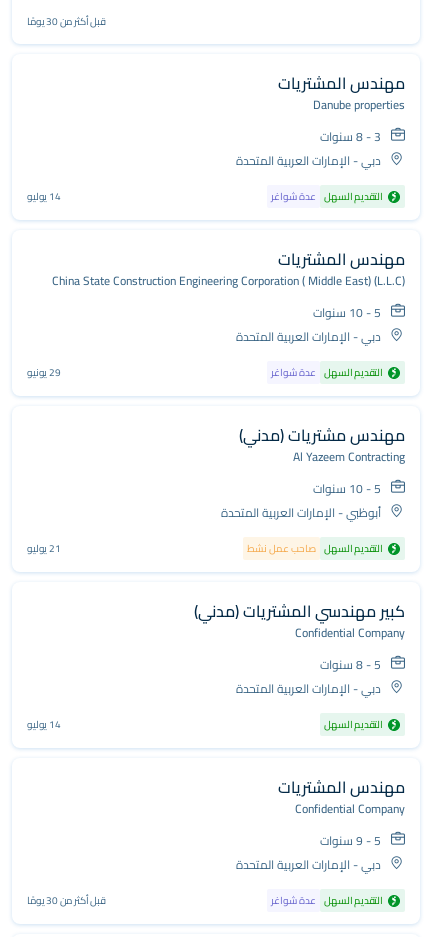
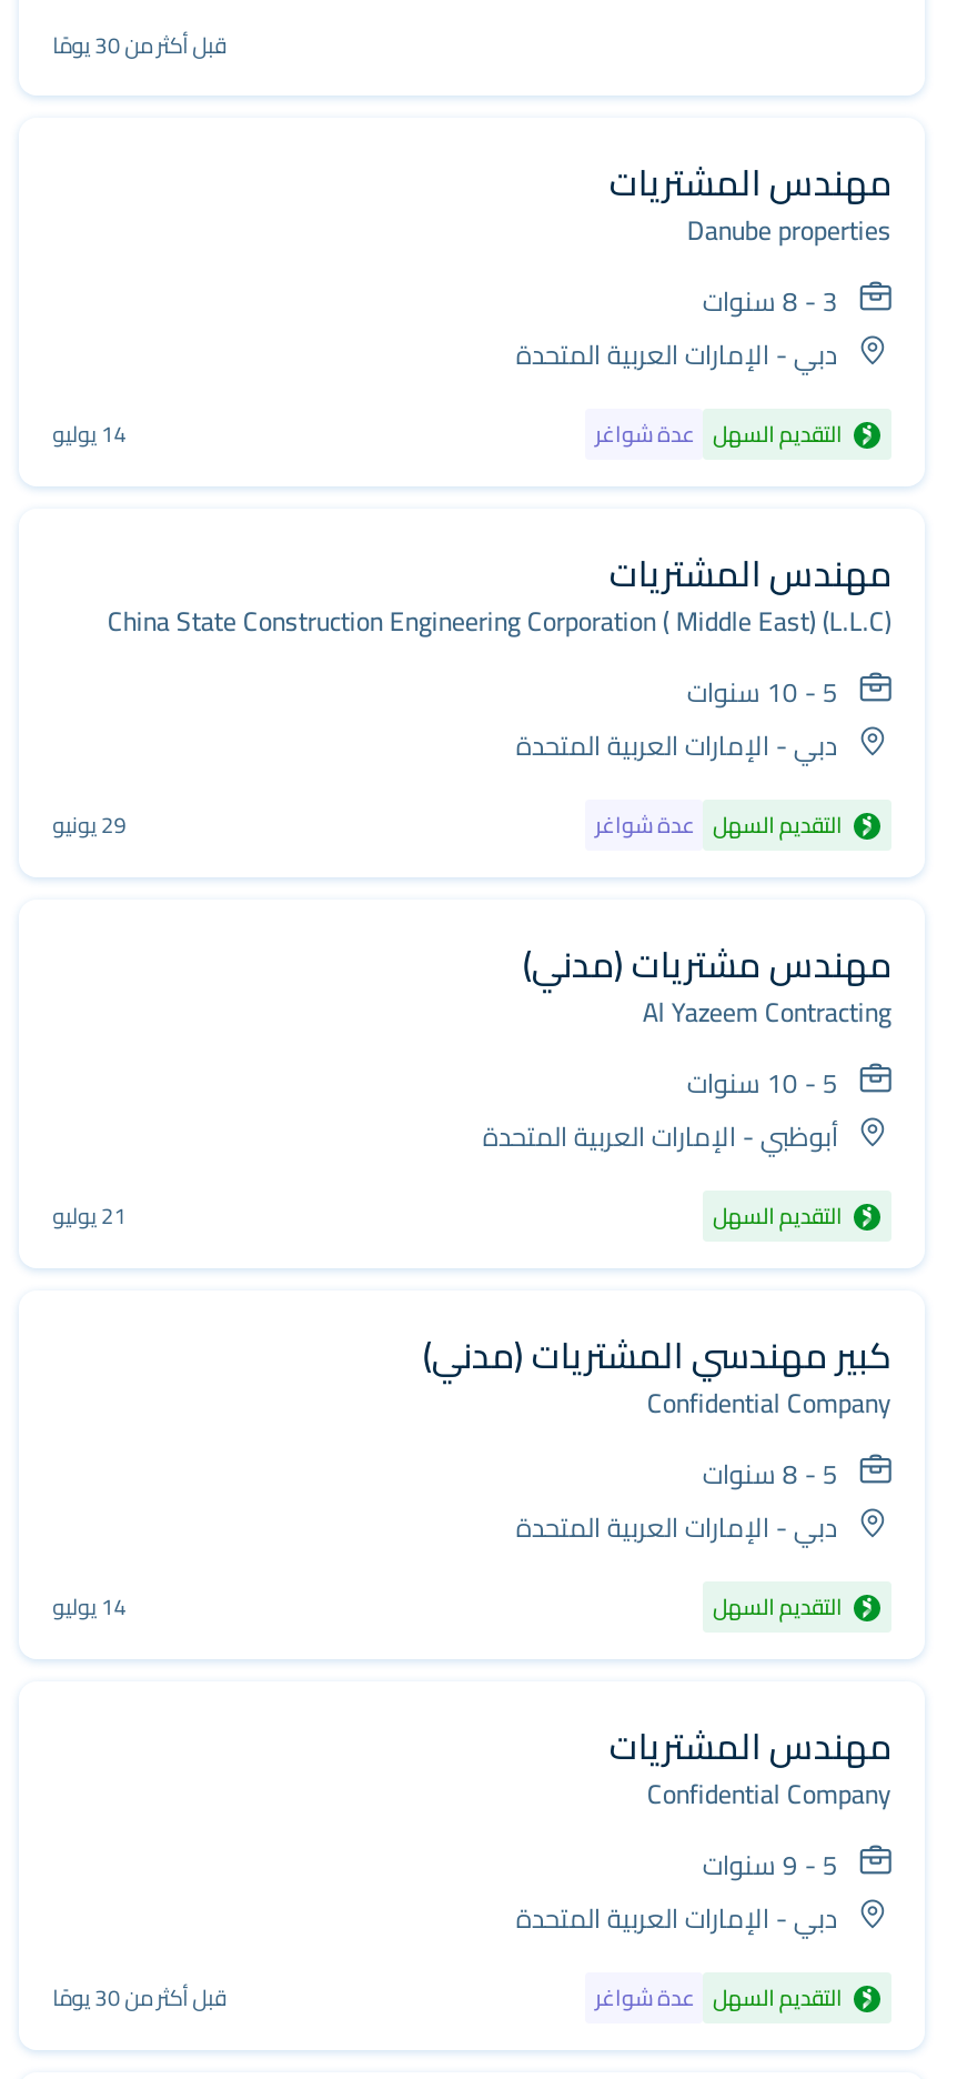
- التقديم السهل صاحب عمل نشط
+ التقديم السهل
